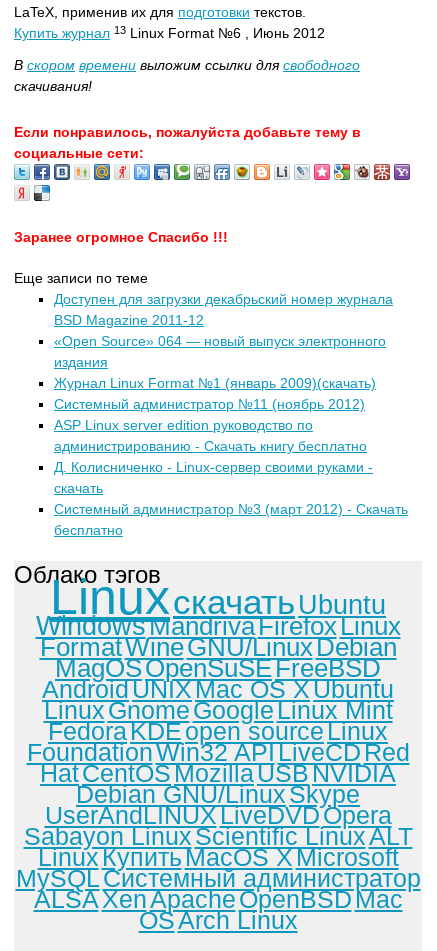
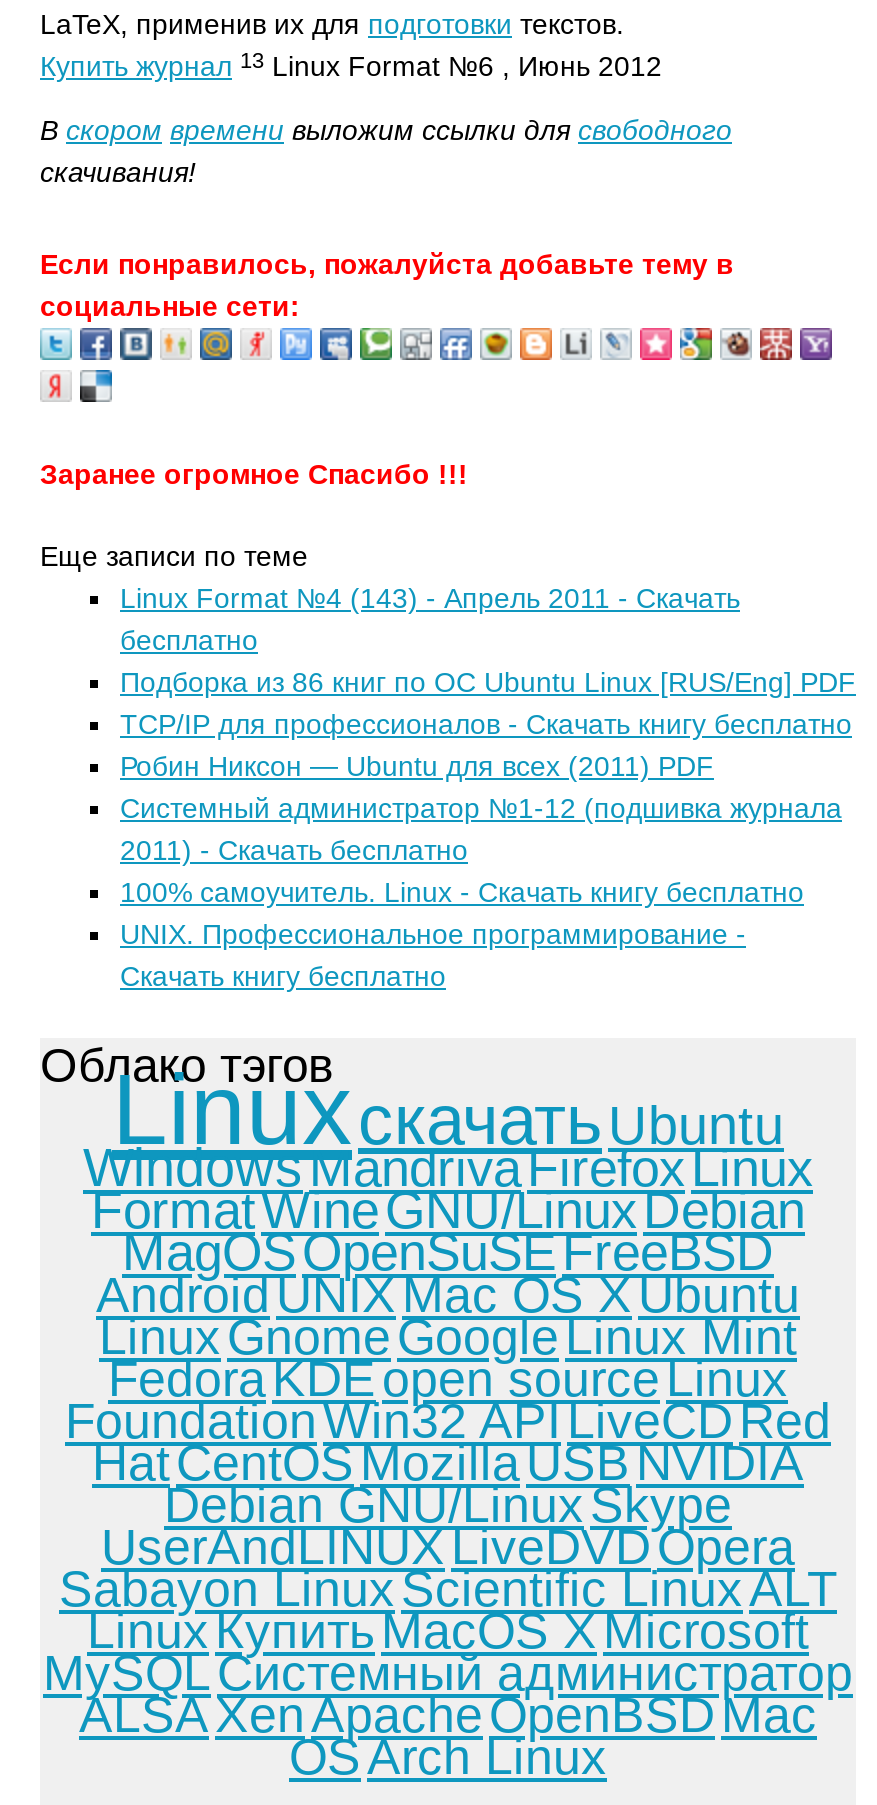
- Доступен для загрузки декабрьский номер журнала
- BSD Magazine 2011-12
- «Open Source» 064 — новый выпуск электронного
- издания
- Журнал Linux Format №1 (январь 2009)(скачать)
- Системный администратор №11 (ноябрь 2012)
- ASP Linux server edition руководство по
- администрированию - Скачать книгу бесплатно
- Д. Колисниченко - Linux-сервер своими руками -
- скачать
- Системный администратор №3 (март 2012) - Скачать
+ Linux Format №4 (143) - Апрель 2011 - Скачать

moved up: бесплатно

+ Подборка из 86 книг по ОС Ubuntu Linux [RUS/Eng] PDF
+ TCP/IP для профессионалов - Скачать книгу бесплатно
+ Робин Никсон — Ubuntu для всех (2011) PDF
+ Системный администратор №1-12 (подшивка журнала
+ 2011) - Скачать бесплатно
+ 100% самоучитель. Linux - Скачать книгу бесплатно
+ UNIX. Профессиональное программирование -
+ Скачать книгу бесплатно
